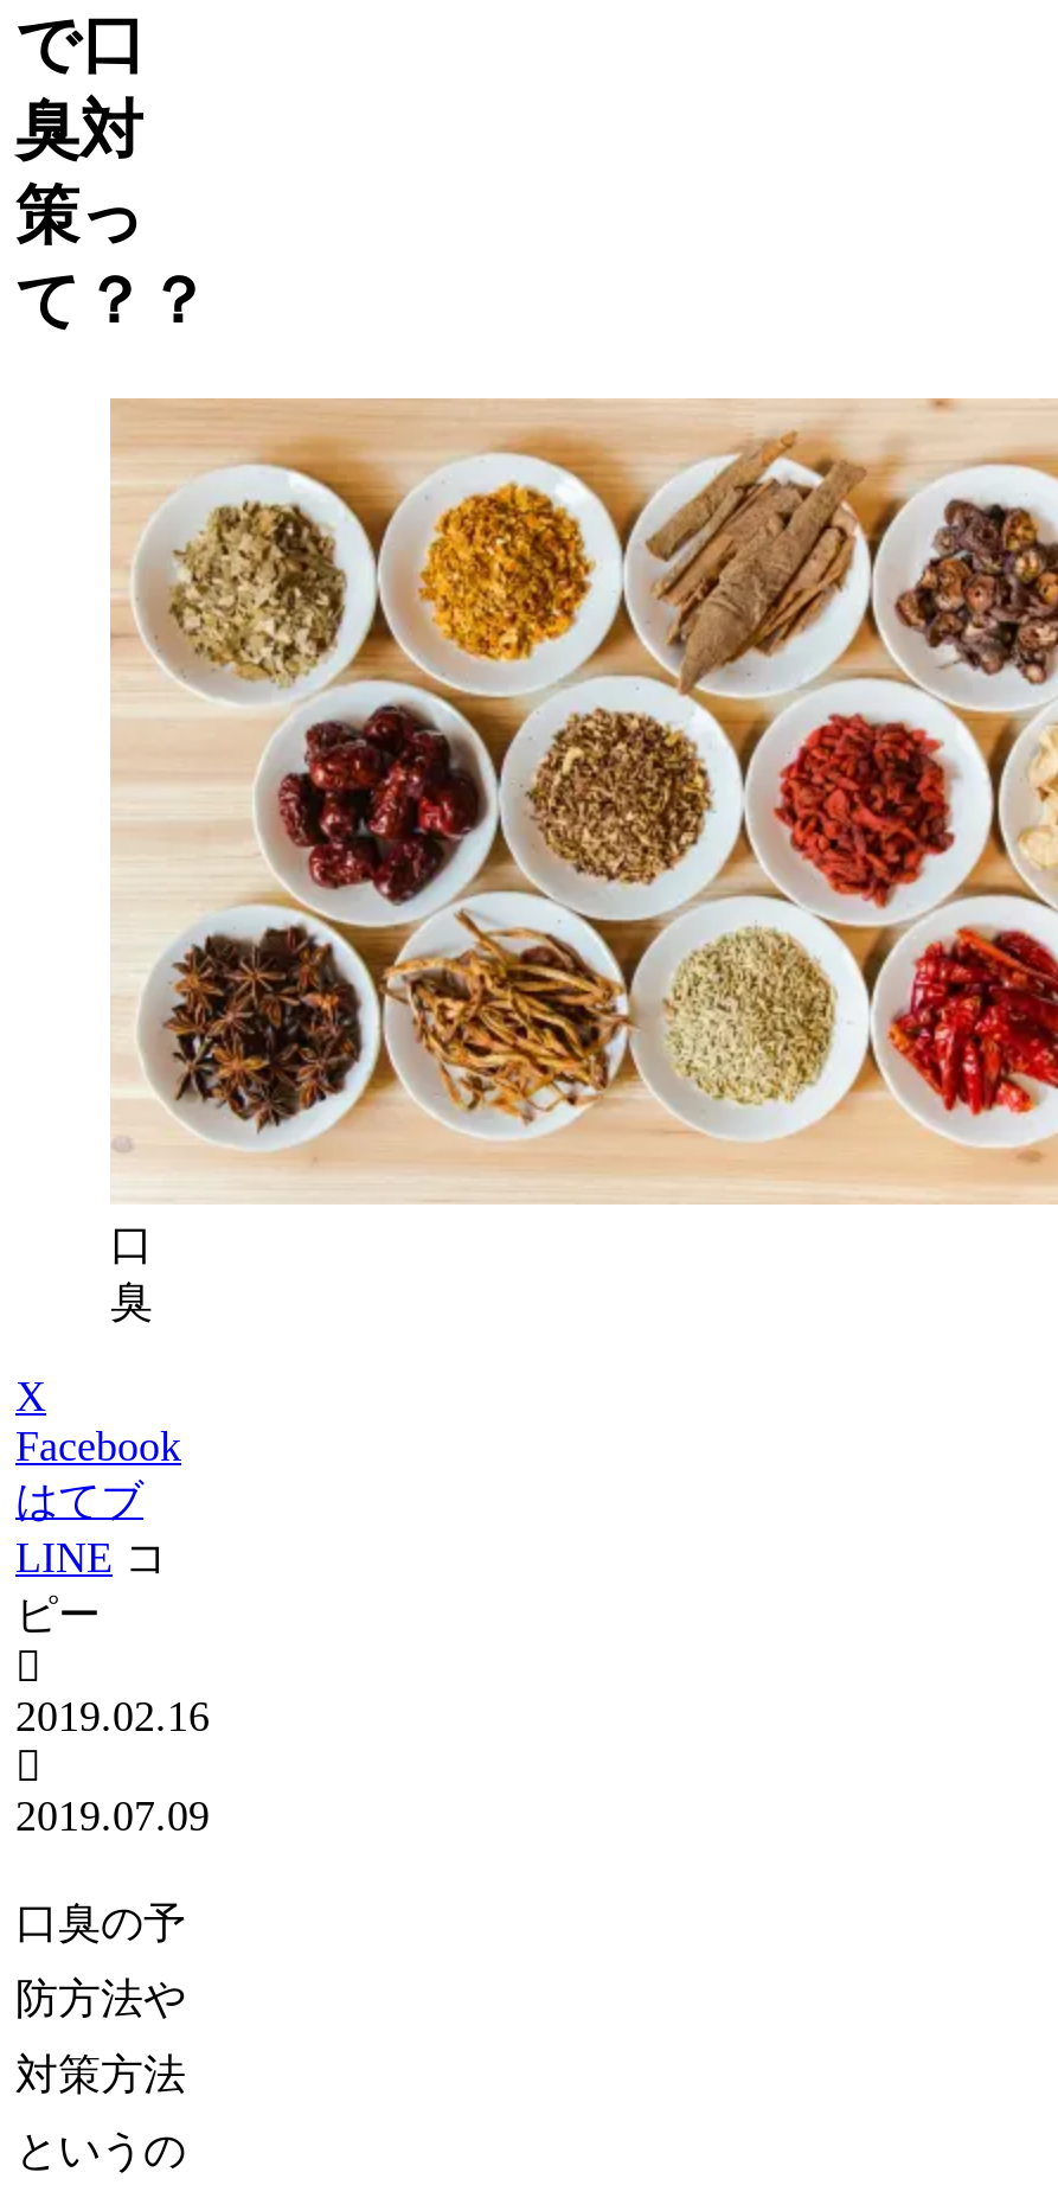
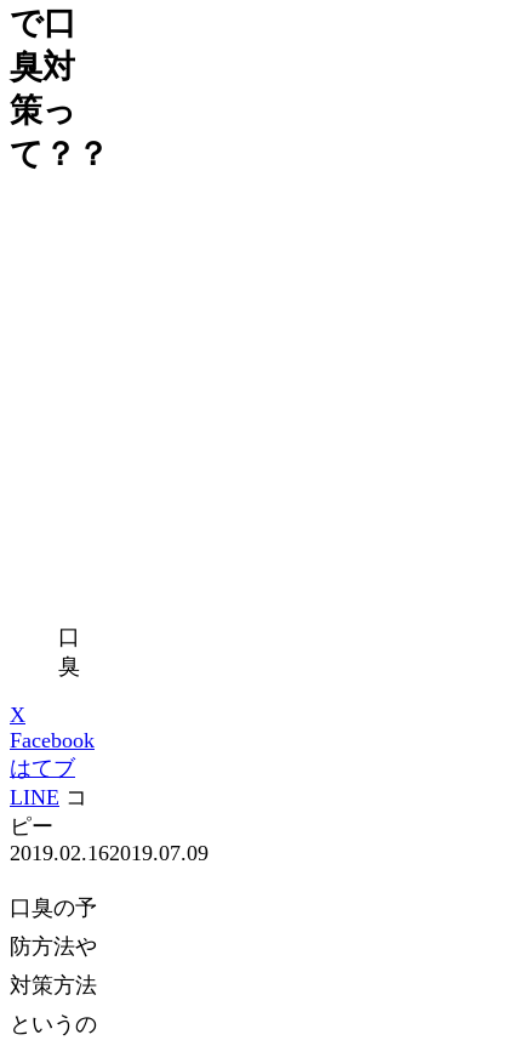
- [image]
